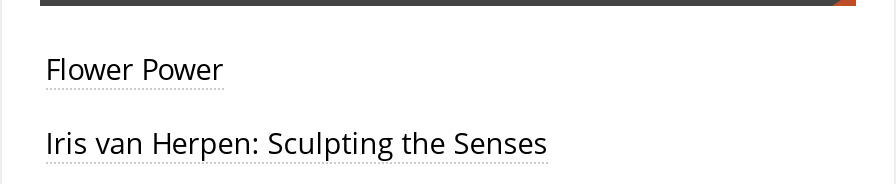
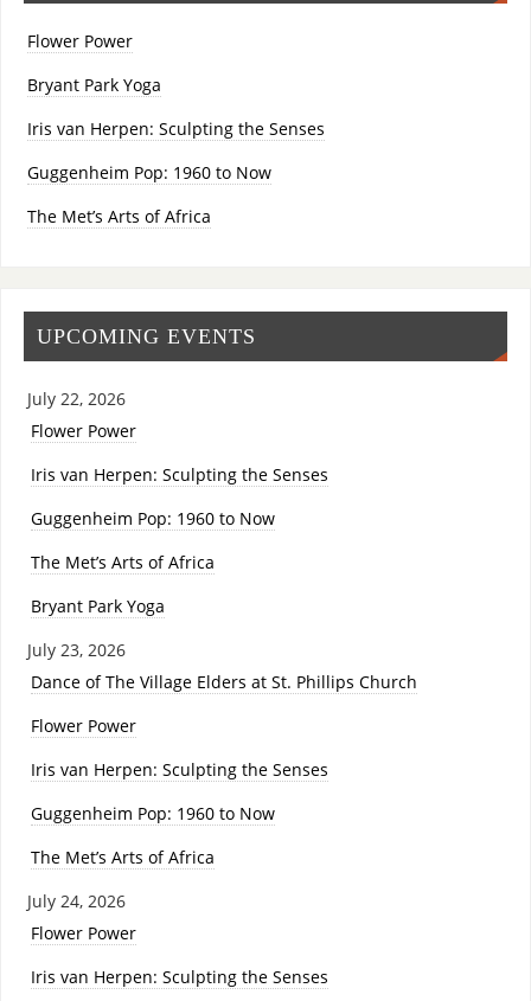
+ Bryant Park Yoga
+ Iris van Herpen: Sculpting the Senses
+ Guggenheim Pop: 1960 to Now
+ The Met’s Arts of Africa

+ UPCOMING EVENTS
+ July 22, 2026
+ Flower Power
+ Iris van Herpen: Sculpting the Senses
+ Guggenheim Pop: 1960 to Now
+ The Met’s Arts of Africa
+ Bryant Park Yoga
+ July 23, 2026
+ Dance of The Village Elders at St. Phillips Church
+ Flower Power
+ Iris van Herpen: Sculpting the Senses
+ Guggenheim Pop: 1960 to Now
+ The Met’s Arts of Africa
+ July 24, 2026
+ Flower Power
